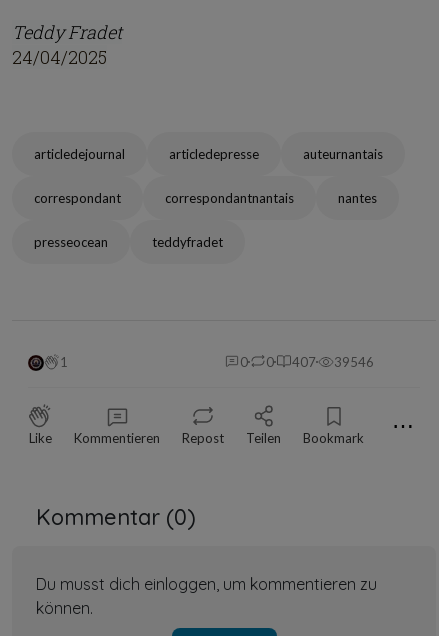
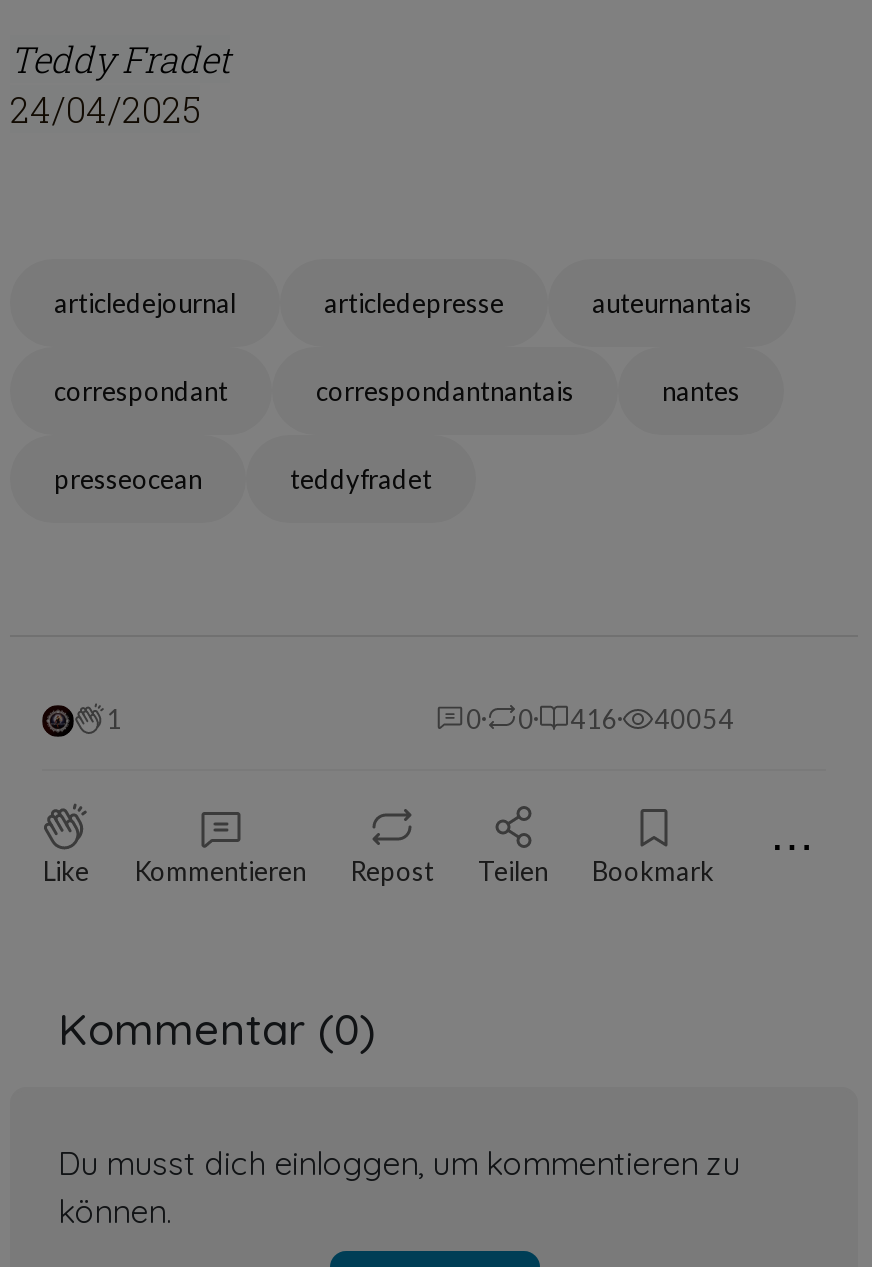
- 407
+ 416

- 39546
+ 40054
